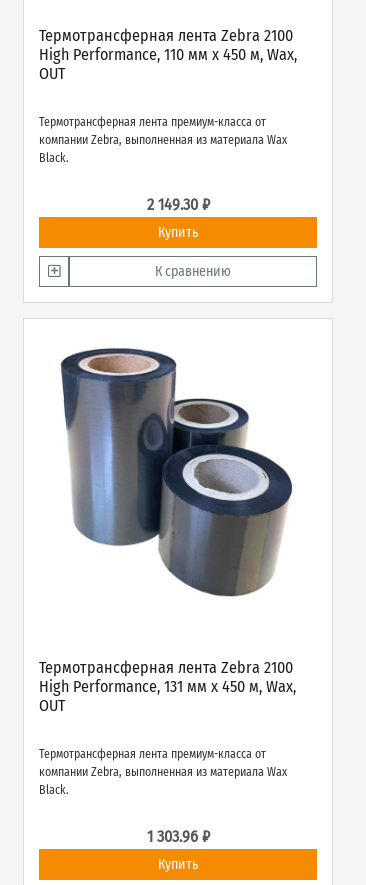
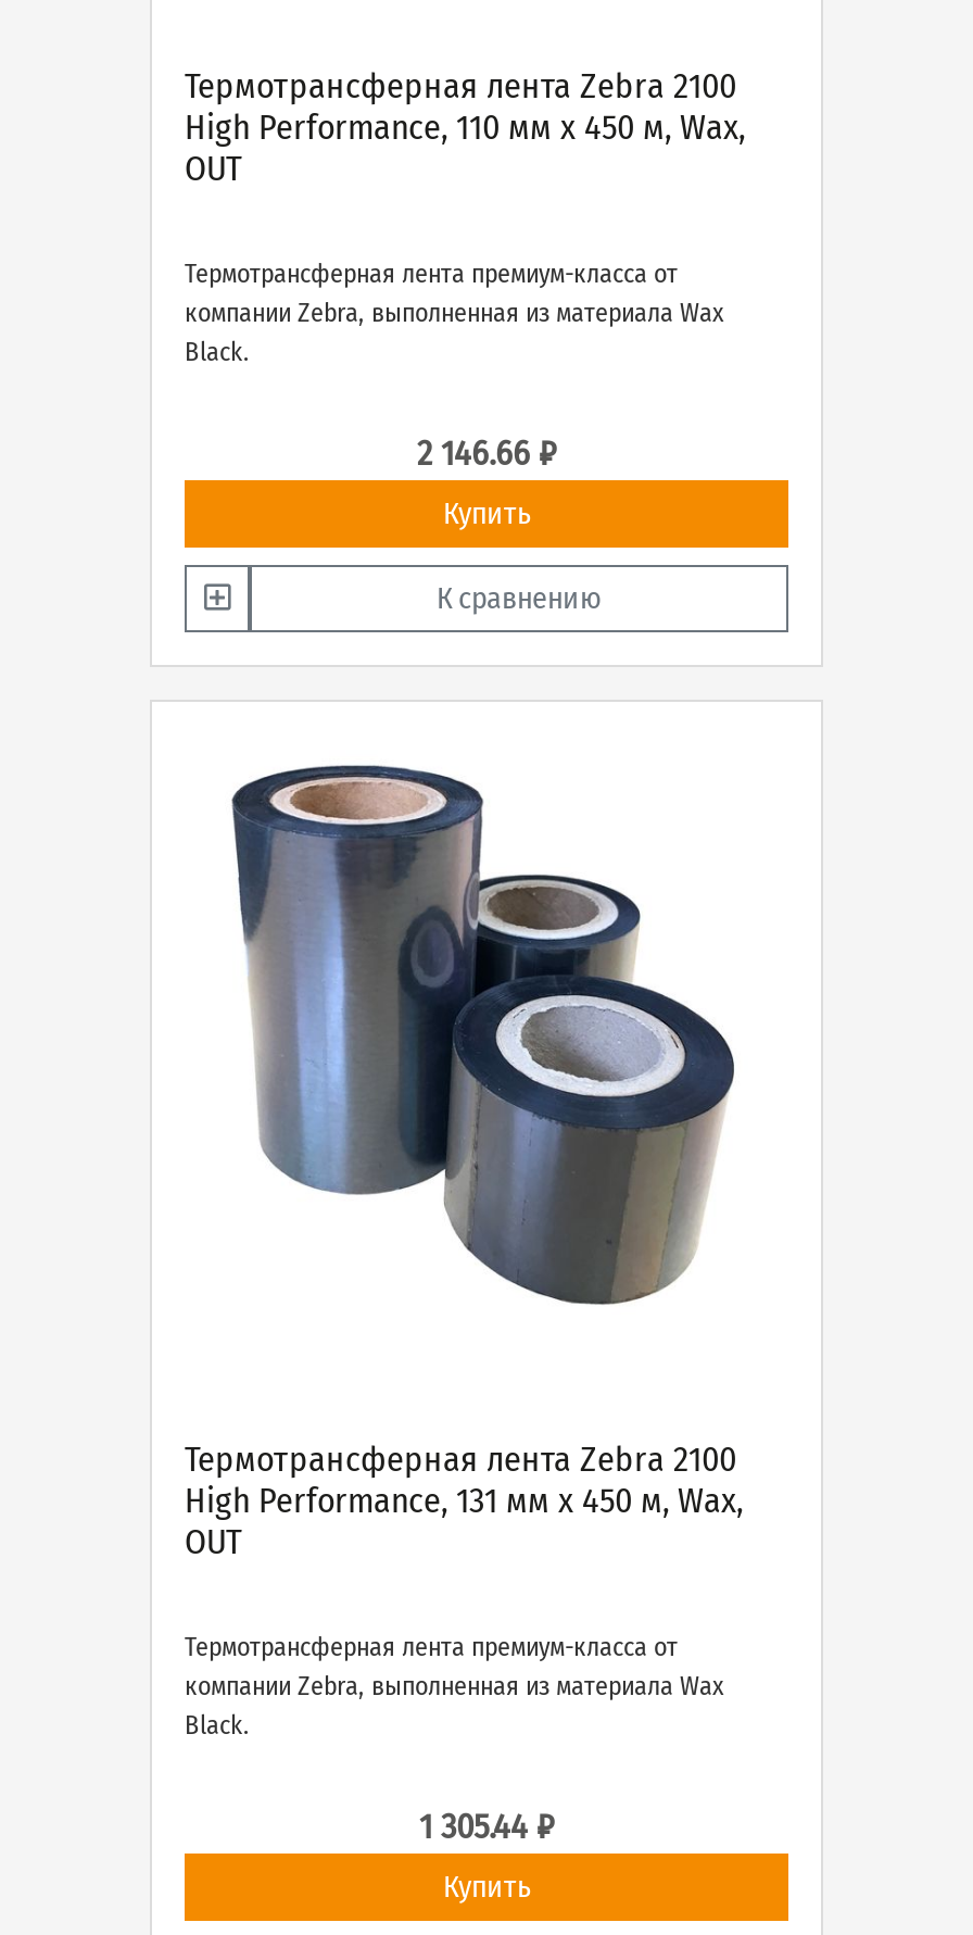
- 2 149.30 ₽
+ 2 146.66 ₽

- 1 303.96 ₽
+ 1 305.44 ₽
